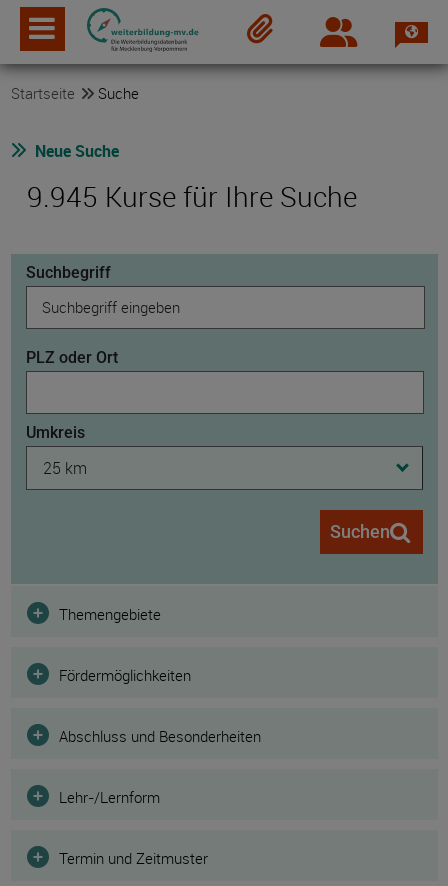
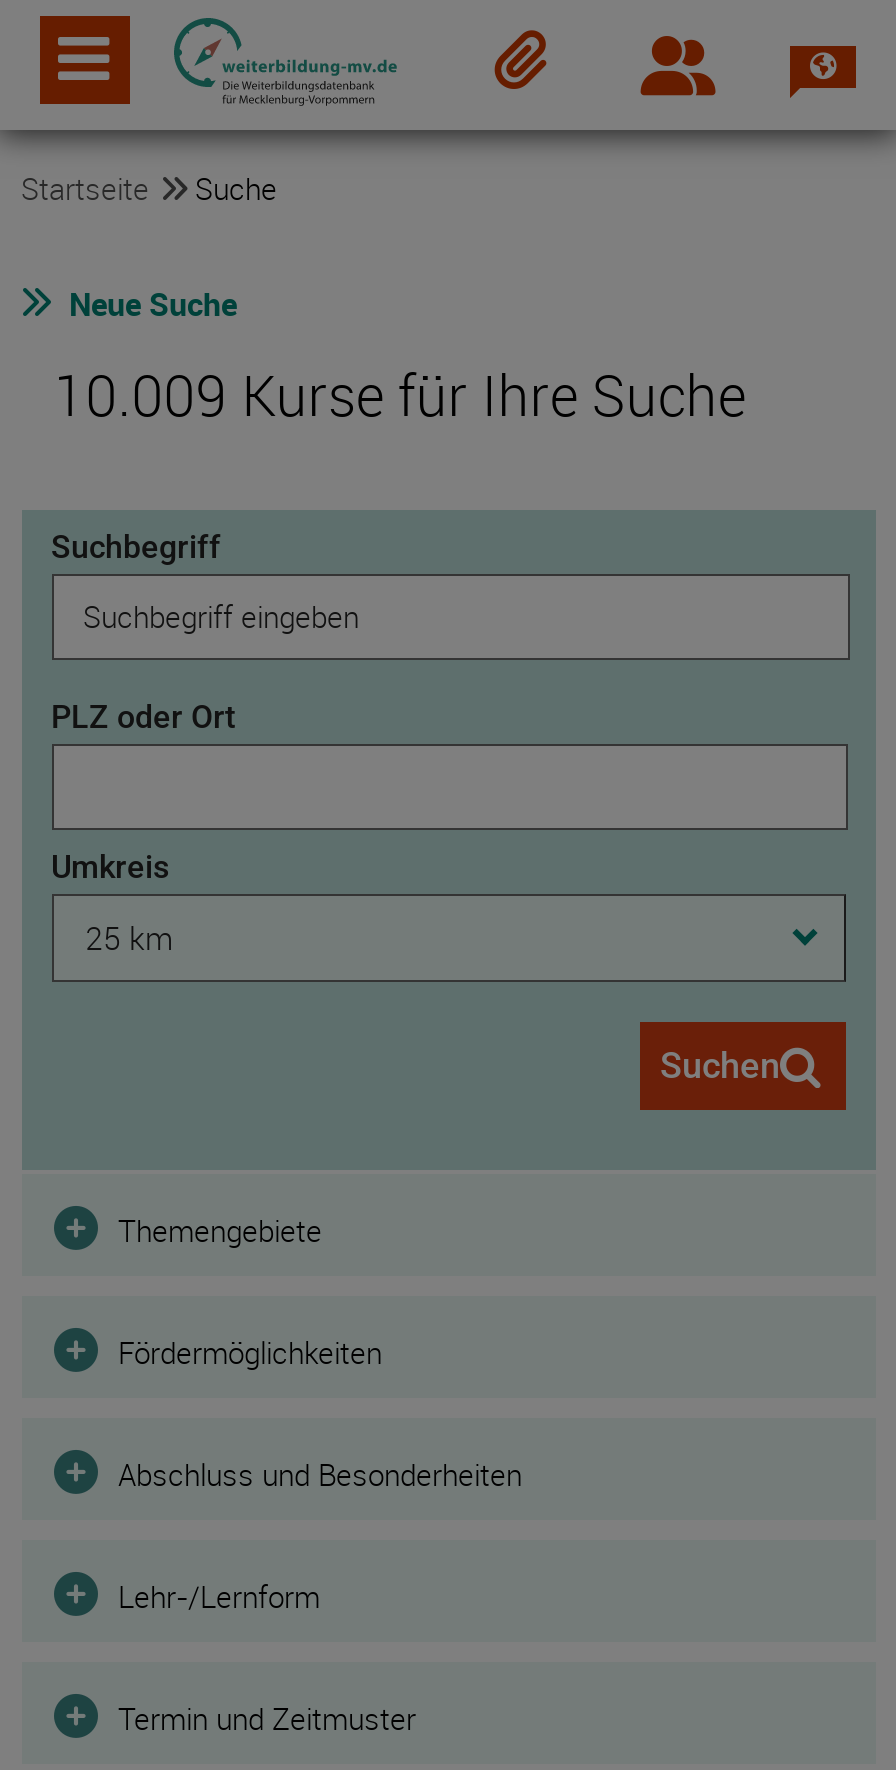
- 9.945 Kurse für Ihre Suche
+ 10.009 Kurse für Ihre Suche
